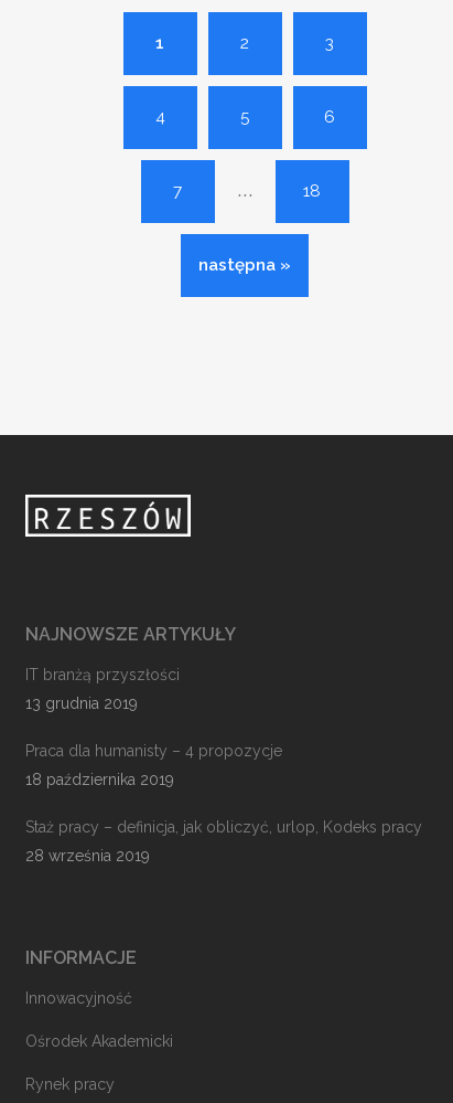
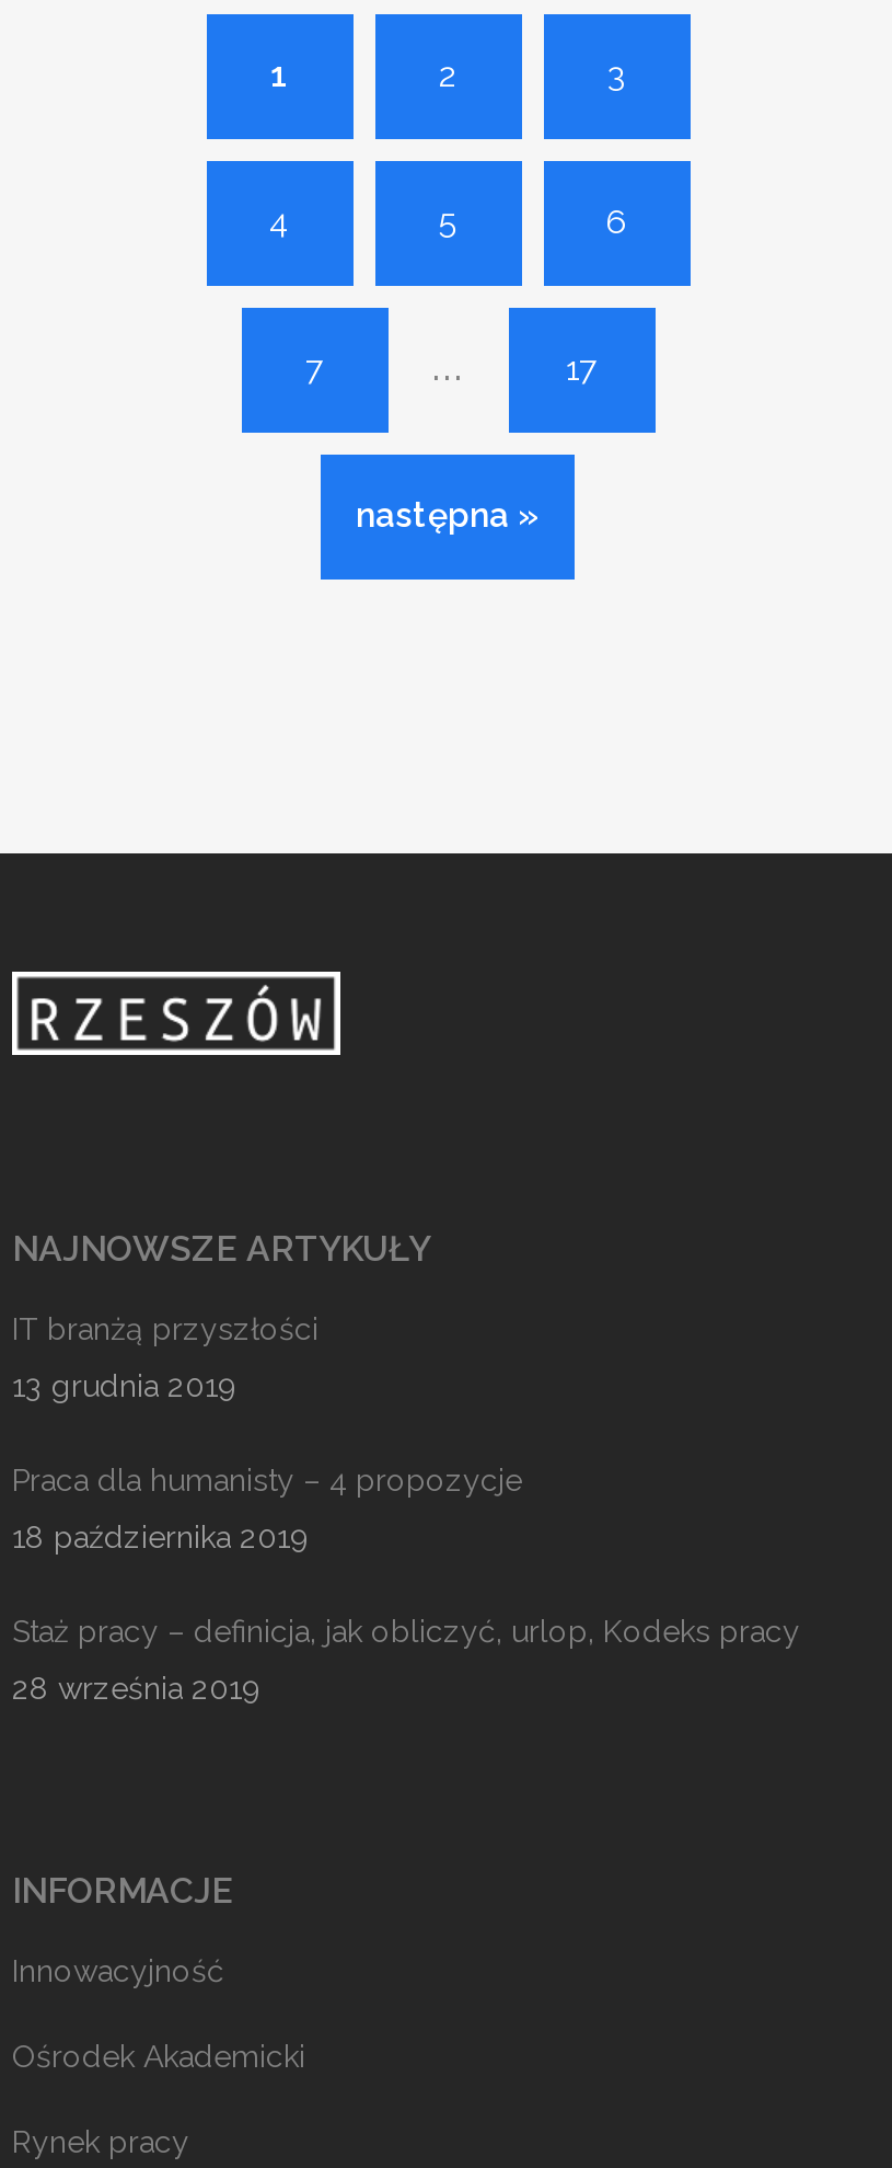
- 18
+ 17
